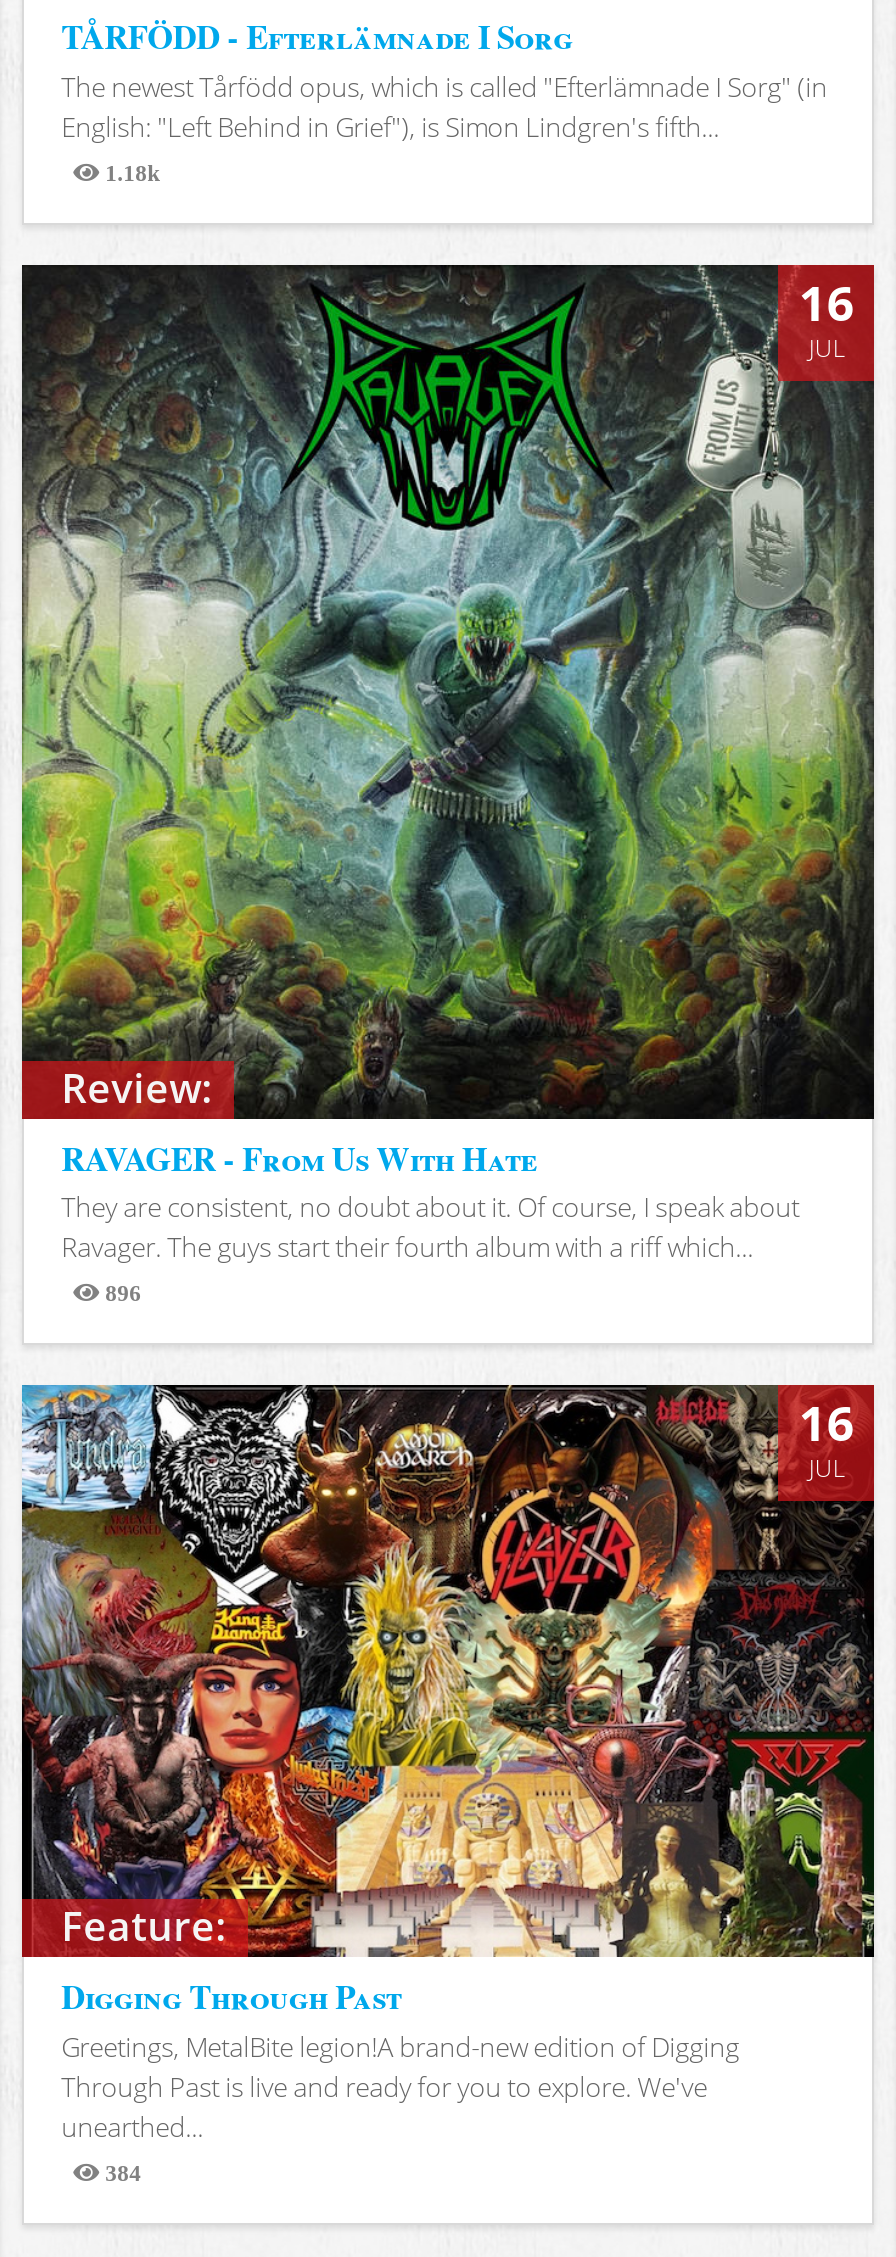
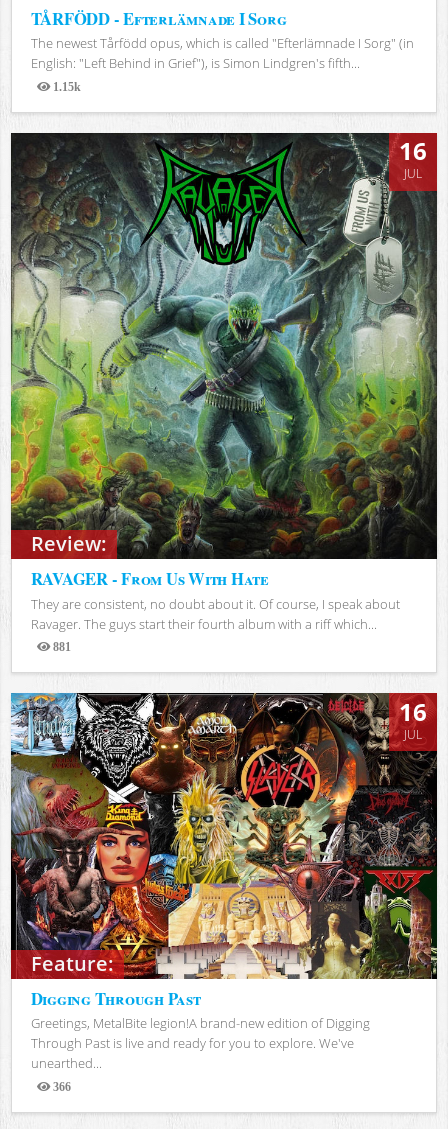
- 1.18k
+ 1.15k

- 896
+ 881

- 384
+ 366
